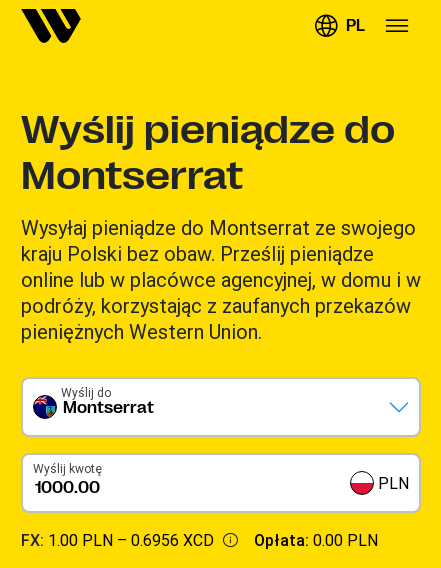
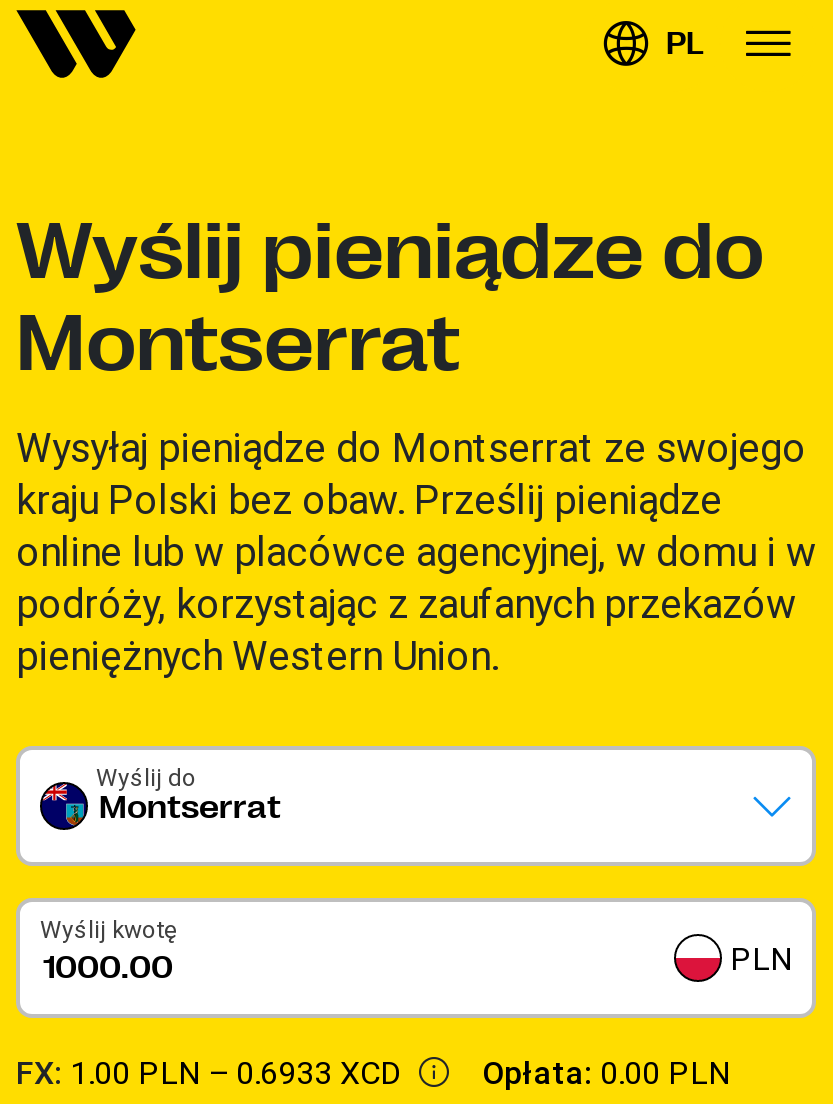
- FX: 1.00 PLN – 0.6956 XCD Opłata: 0.00 PLN
+ FX: 1.00 PLN – 0.6933 XCD Opłata: 0.00 PLN
